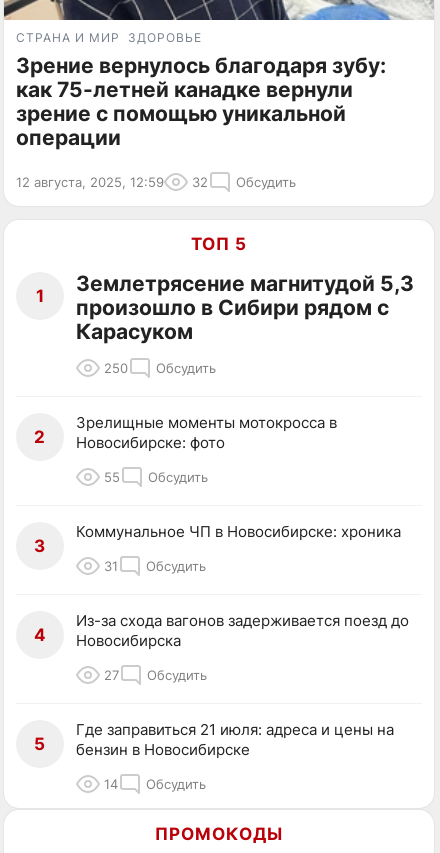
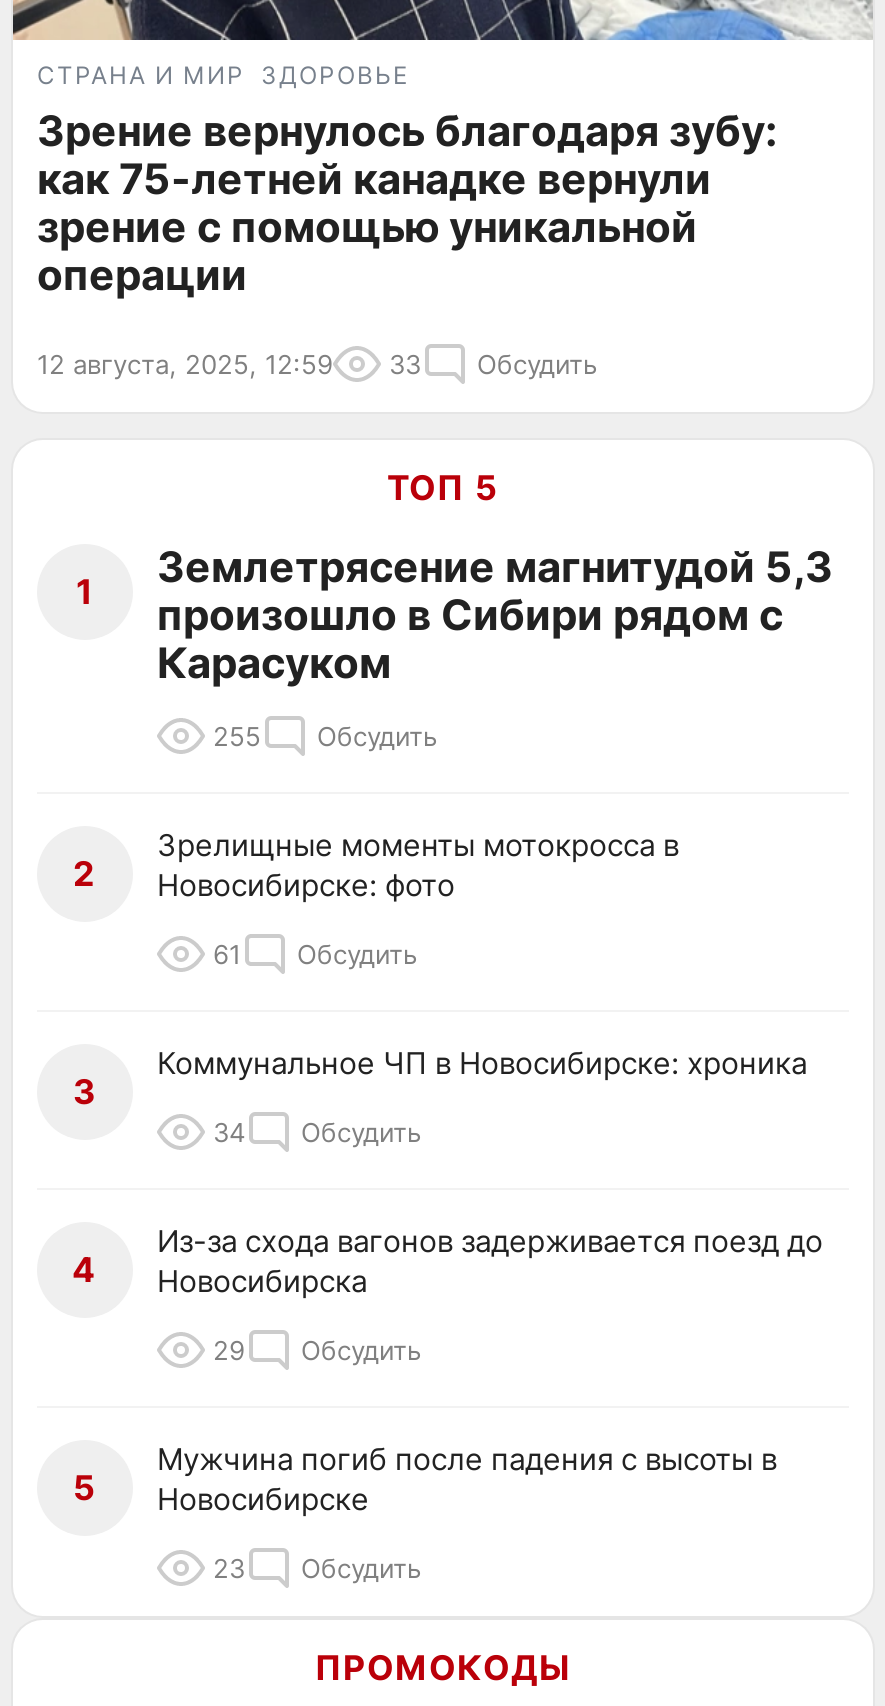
- 12 августа, 2025, 12:59 32 Обсудить
+ 12 августа, 2025, 12:59 33 Обсудить

- 250 Обсудить
+ 255 Обсудить

- 55 Обсудить
+ 61 Обсудить

- 31 Обсудить
+ 34 Обсудить

- 27 Обсудить
+ 29 Обсудить

- Где заправиться 21 июля: адреса и цены на
- бензин в Новосибирске
+ Мужчина погиб после падения с высоты в
+ Новосибирске

- 14 Обсудить
+ 23 Обсудить
